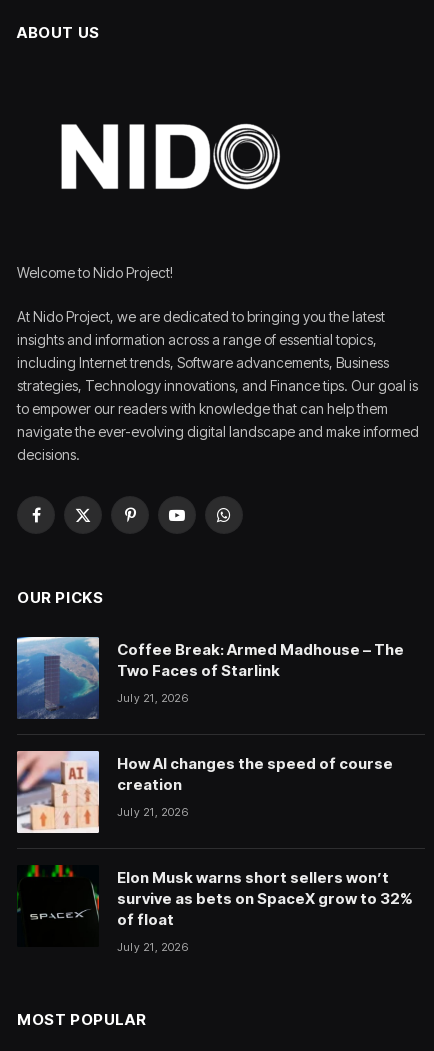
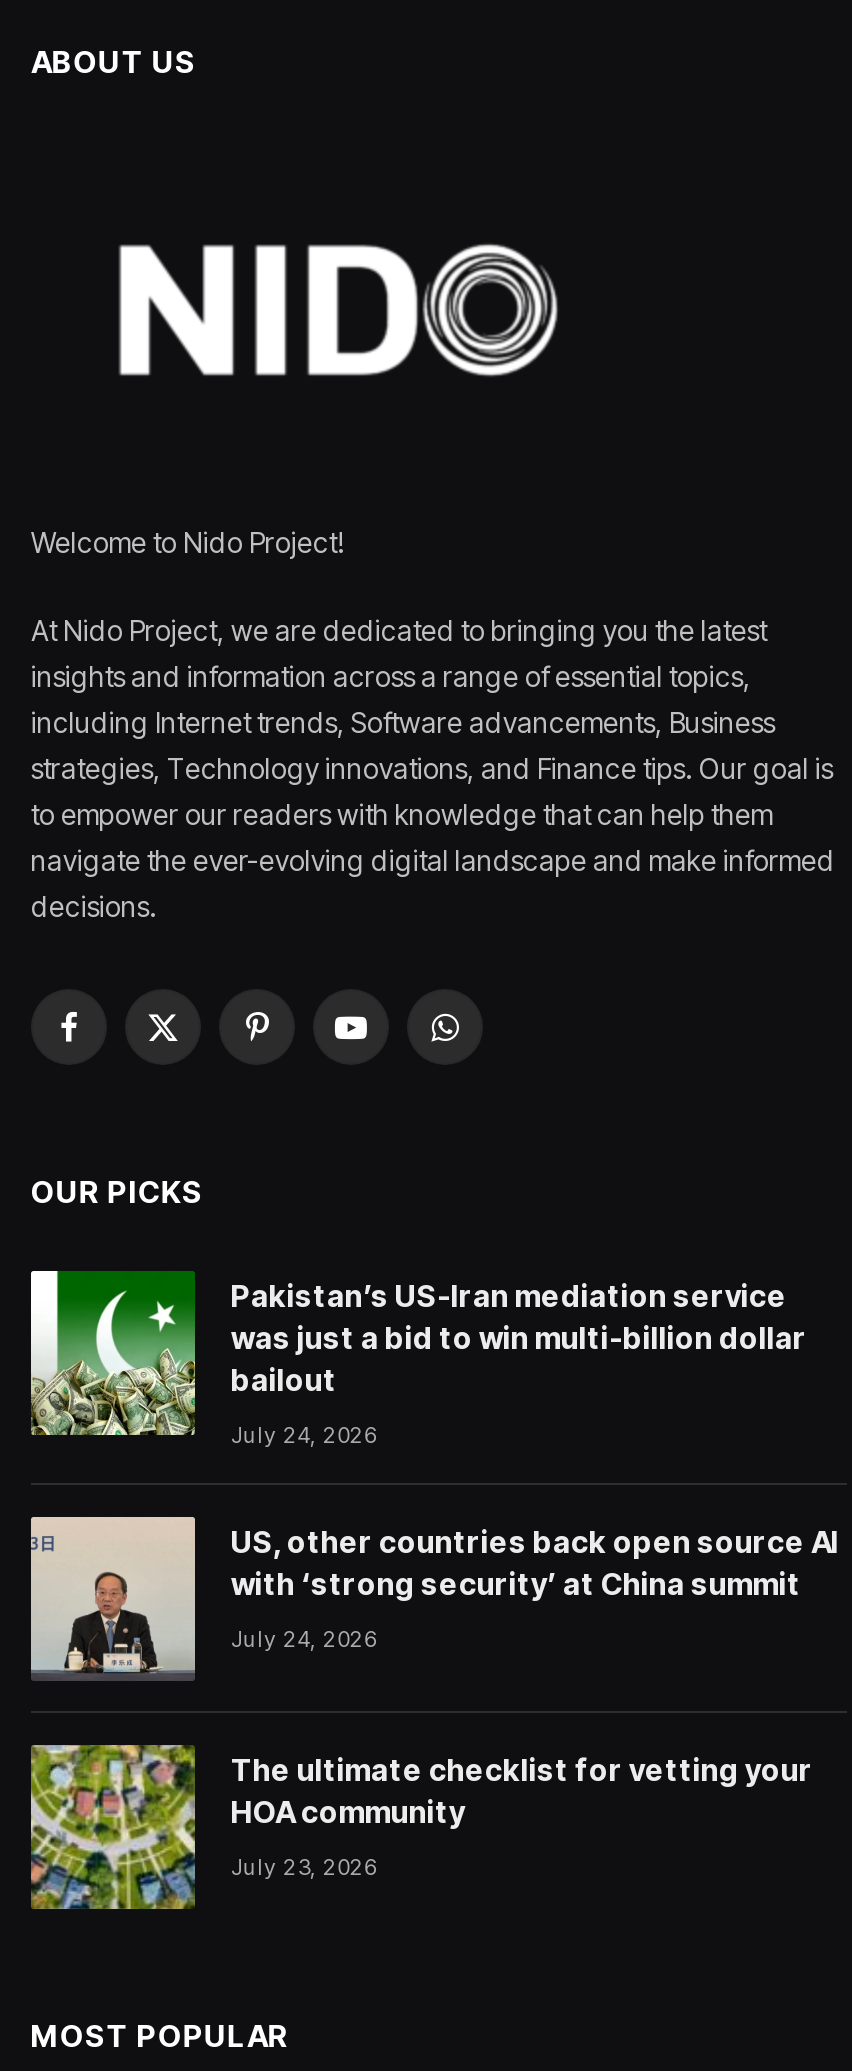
- [image]
- Coffee Break: Armed Madhouse – The
- Two Faces of Starlink
+ [image]
+ Pakistan’s US-Iran mediation service
+ was just a bid to win multi-billion dollar
+ bailout

- July 21, 2026
+ July 24, 2026

- [image]
- How AI changes the speed of course
- creation
+ [image]
+ US, other countries back open source AI
+ with ‘strong security’ at China summit

- July 21, 2026
+ July 24, 2026

- [image]
- Elon Musk warns short sellers won’t
- survive as bets on SpaceX grow to 32%
- of float
+ [image]
+ The ultimate checklist for vetting your
+ HOA community

- July 21, 2026
+ July 23, 2026
